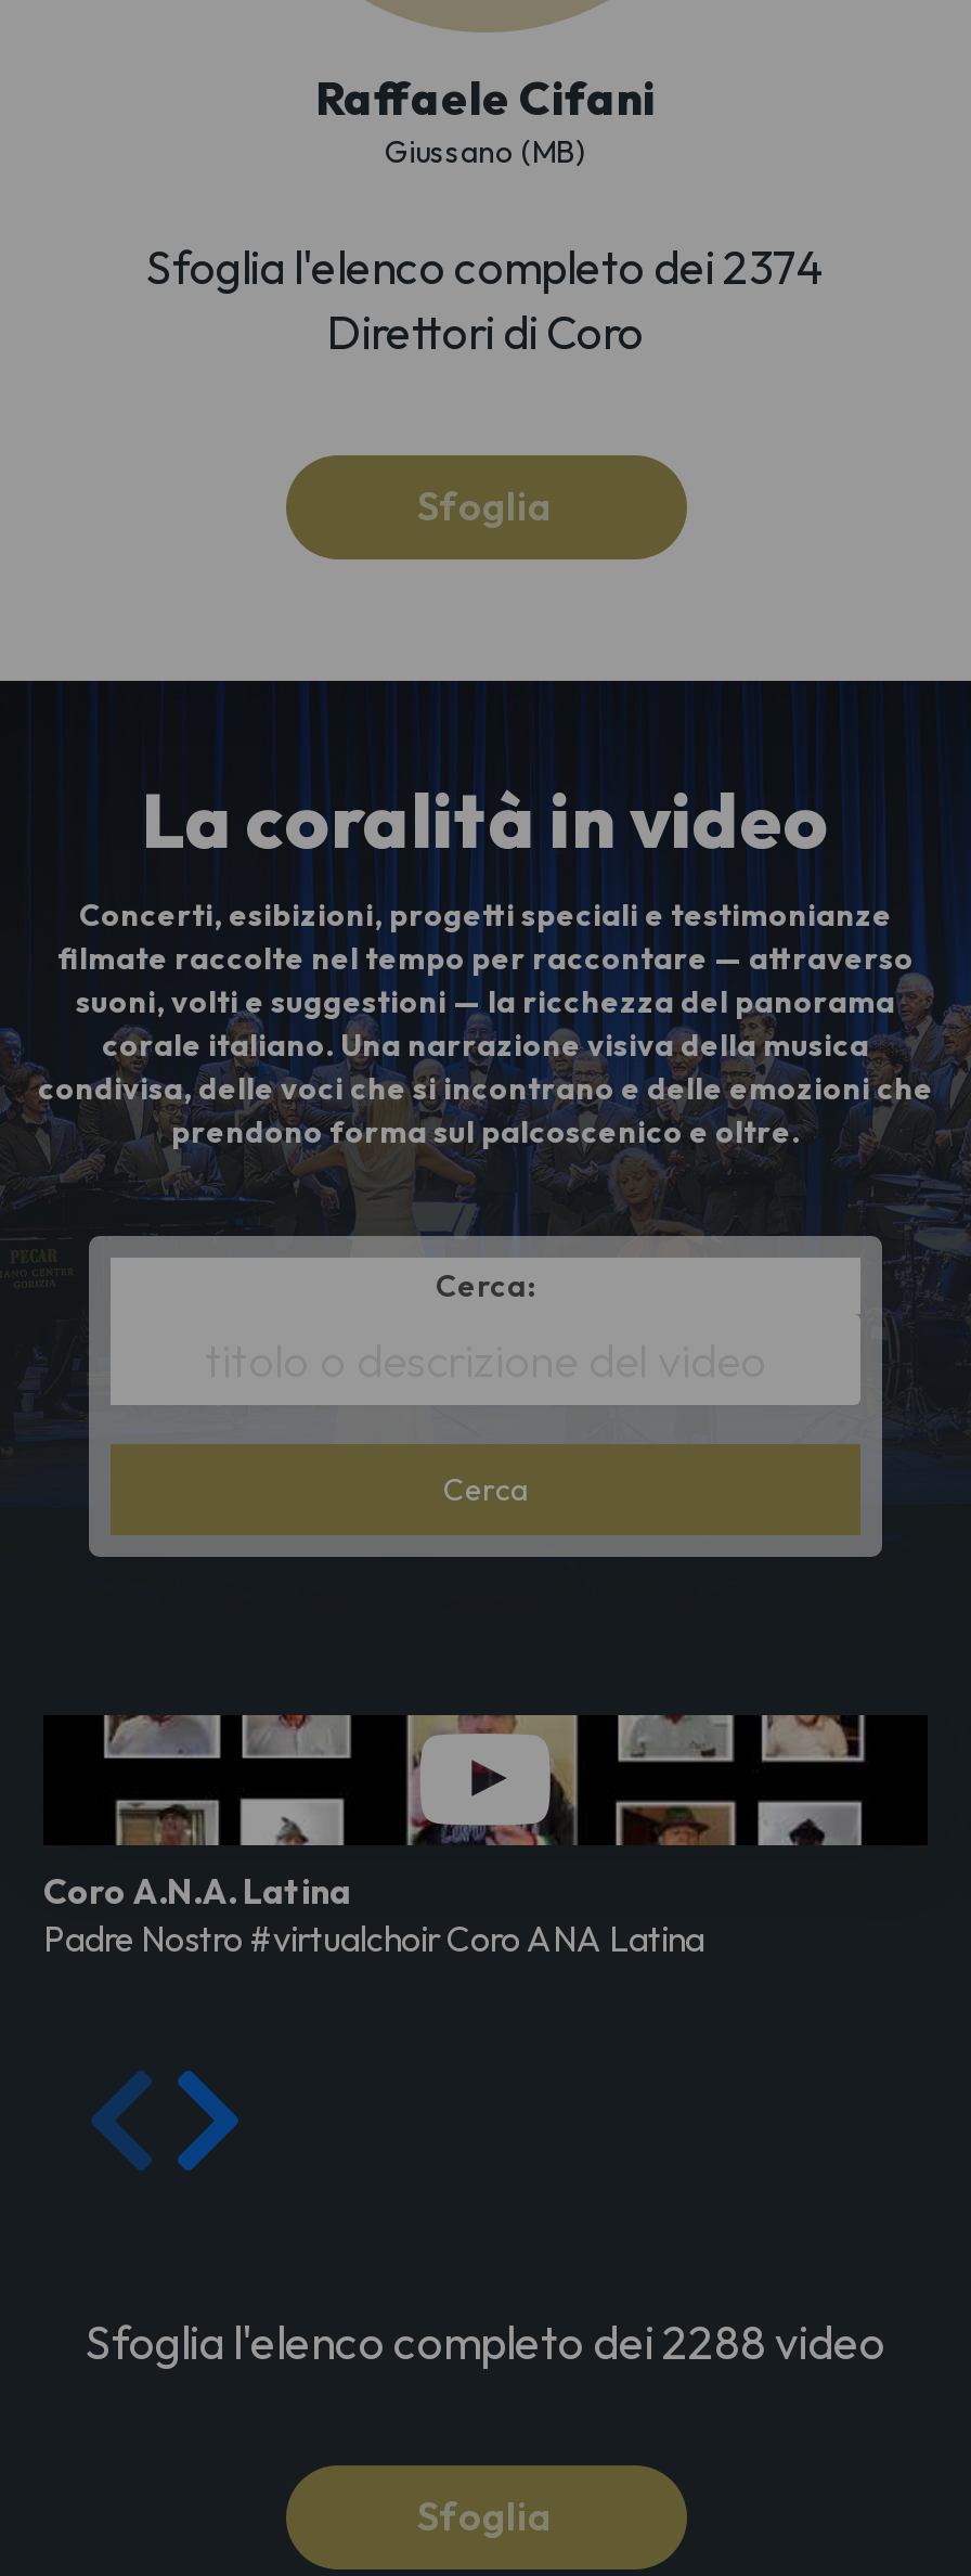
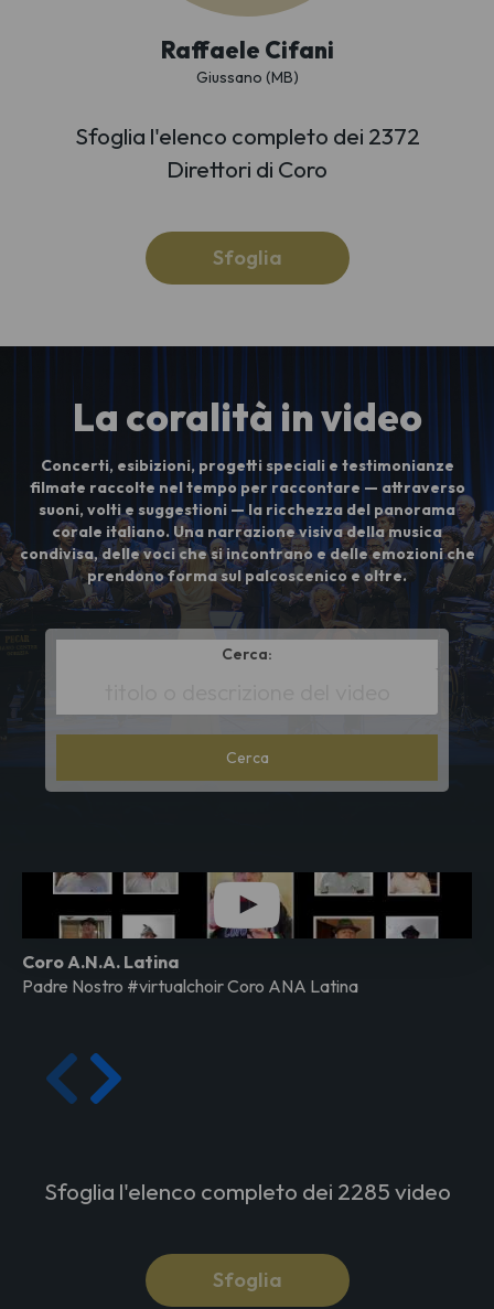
- Sfoglia l'elenco completo dei 2374
+ Sfoglia l'elenco completo dei 2372

- Sfoglia l'elenco completo dei 2288 video
+ Sfoglia l'elenco completo dei 2285 video
